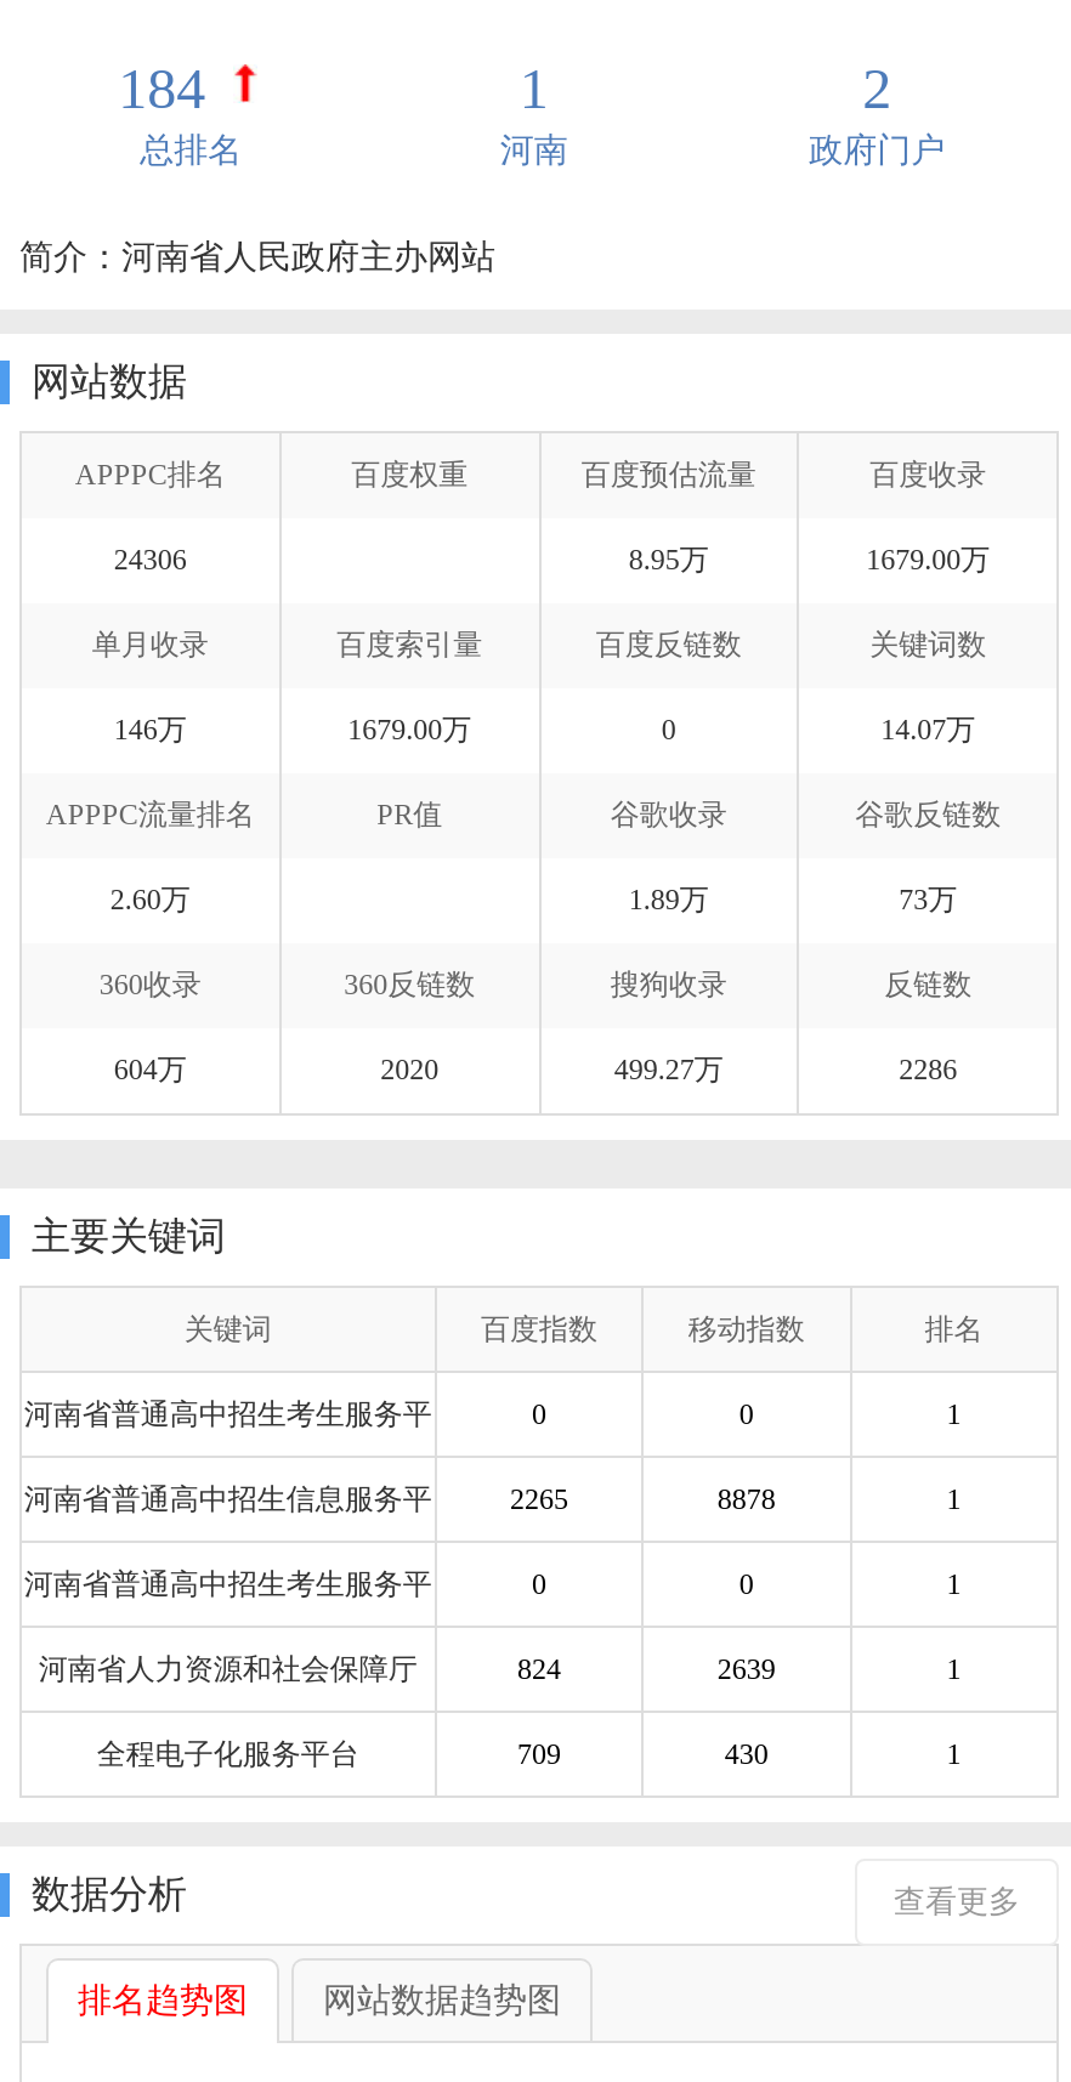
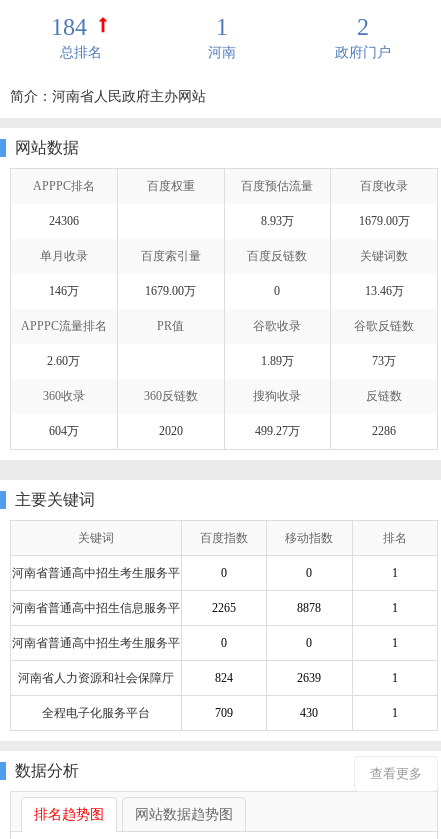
- 8.95万
+ 8.93万

- 14.07万
+ 13.46万
